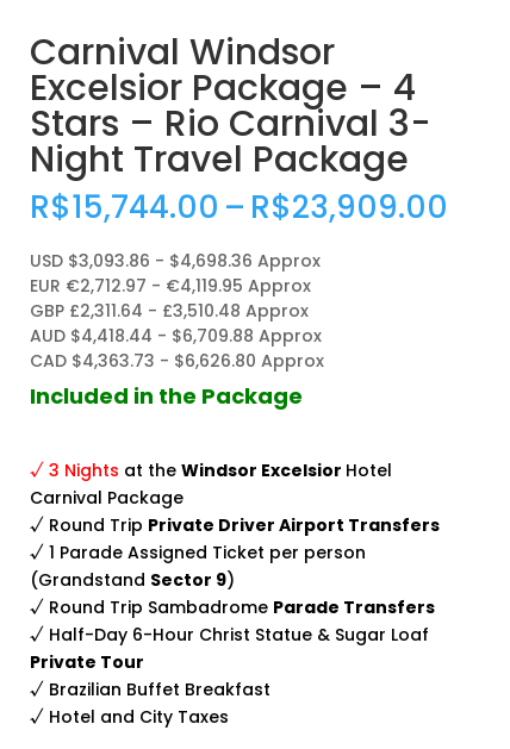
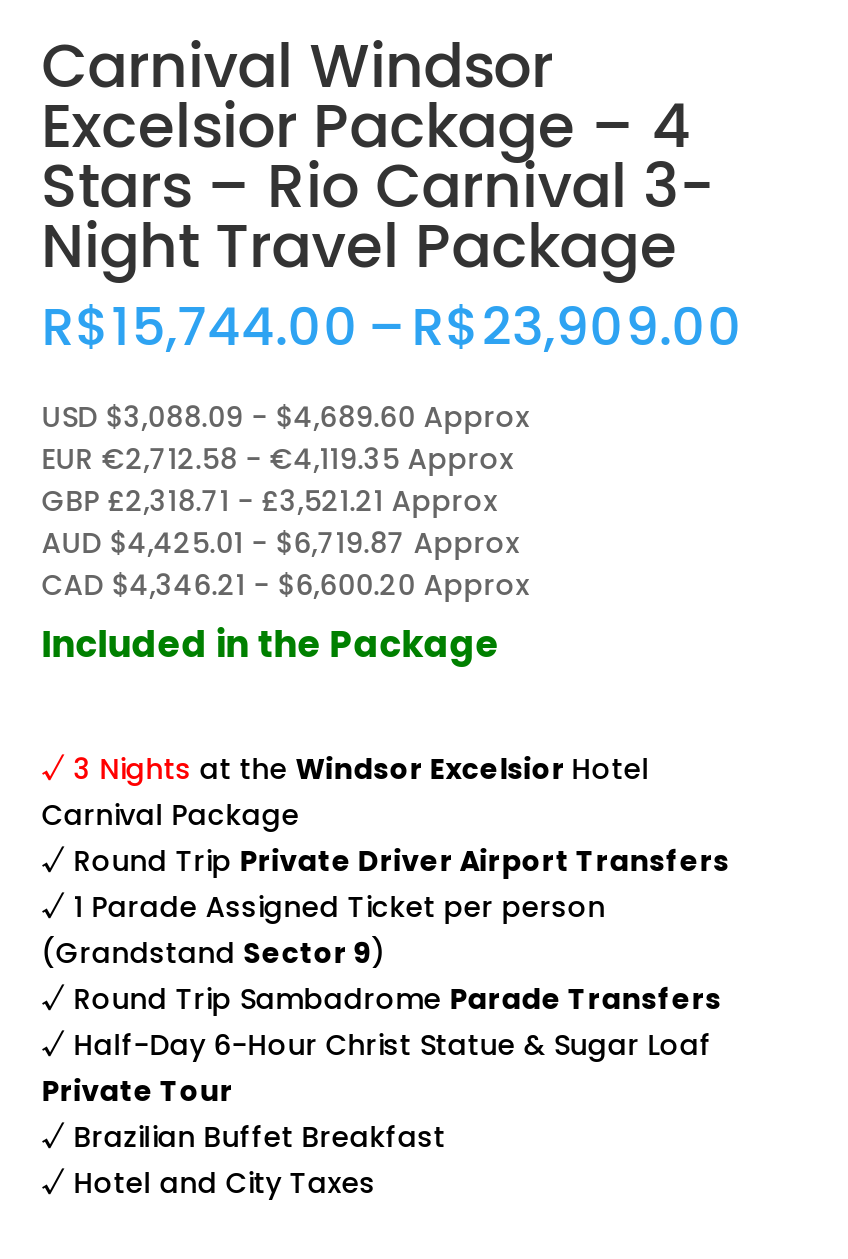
- USD $3,093.86 - $4,698.36 Approx
+ USD $3,088.09 - $4,689.60 Approx

- EUR €2,712.97 - €4,119.95 Approx
+ EUR €2,712.58 - €4,119.35 Approx

- GBP £2,311.64 - £3,510.48 Approx
+ GBP £2,318.71 - £3,521.21 Approx

- AUD $4,418.44 - $6,709.88 Approx
+ AUD $4,425.01 - $6,719.87 Approx

- CAD $4,363.73 - $6,626.80 Approx
+ CAD $4,346.21 - $6,600.20 Approx
